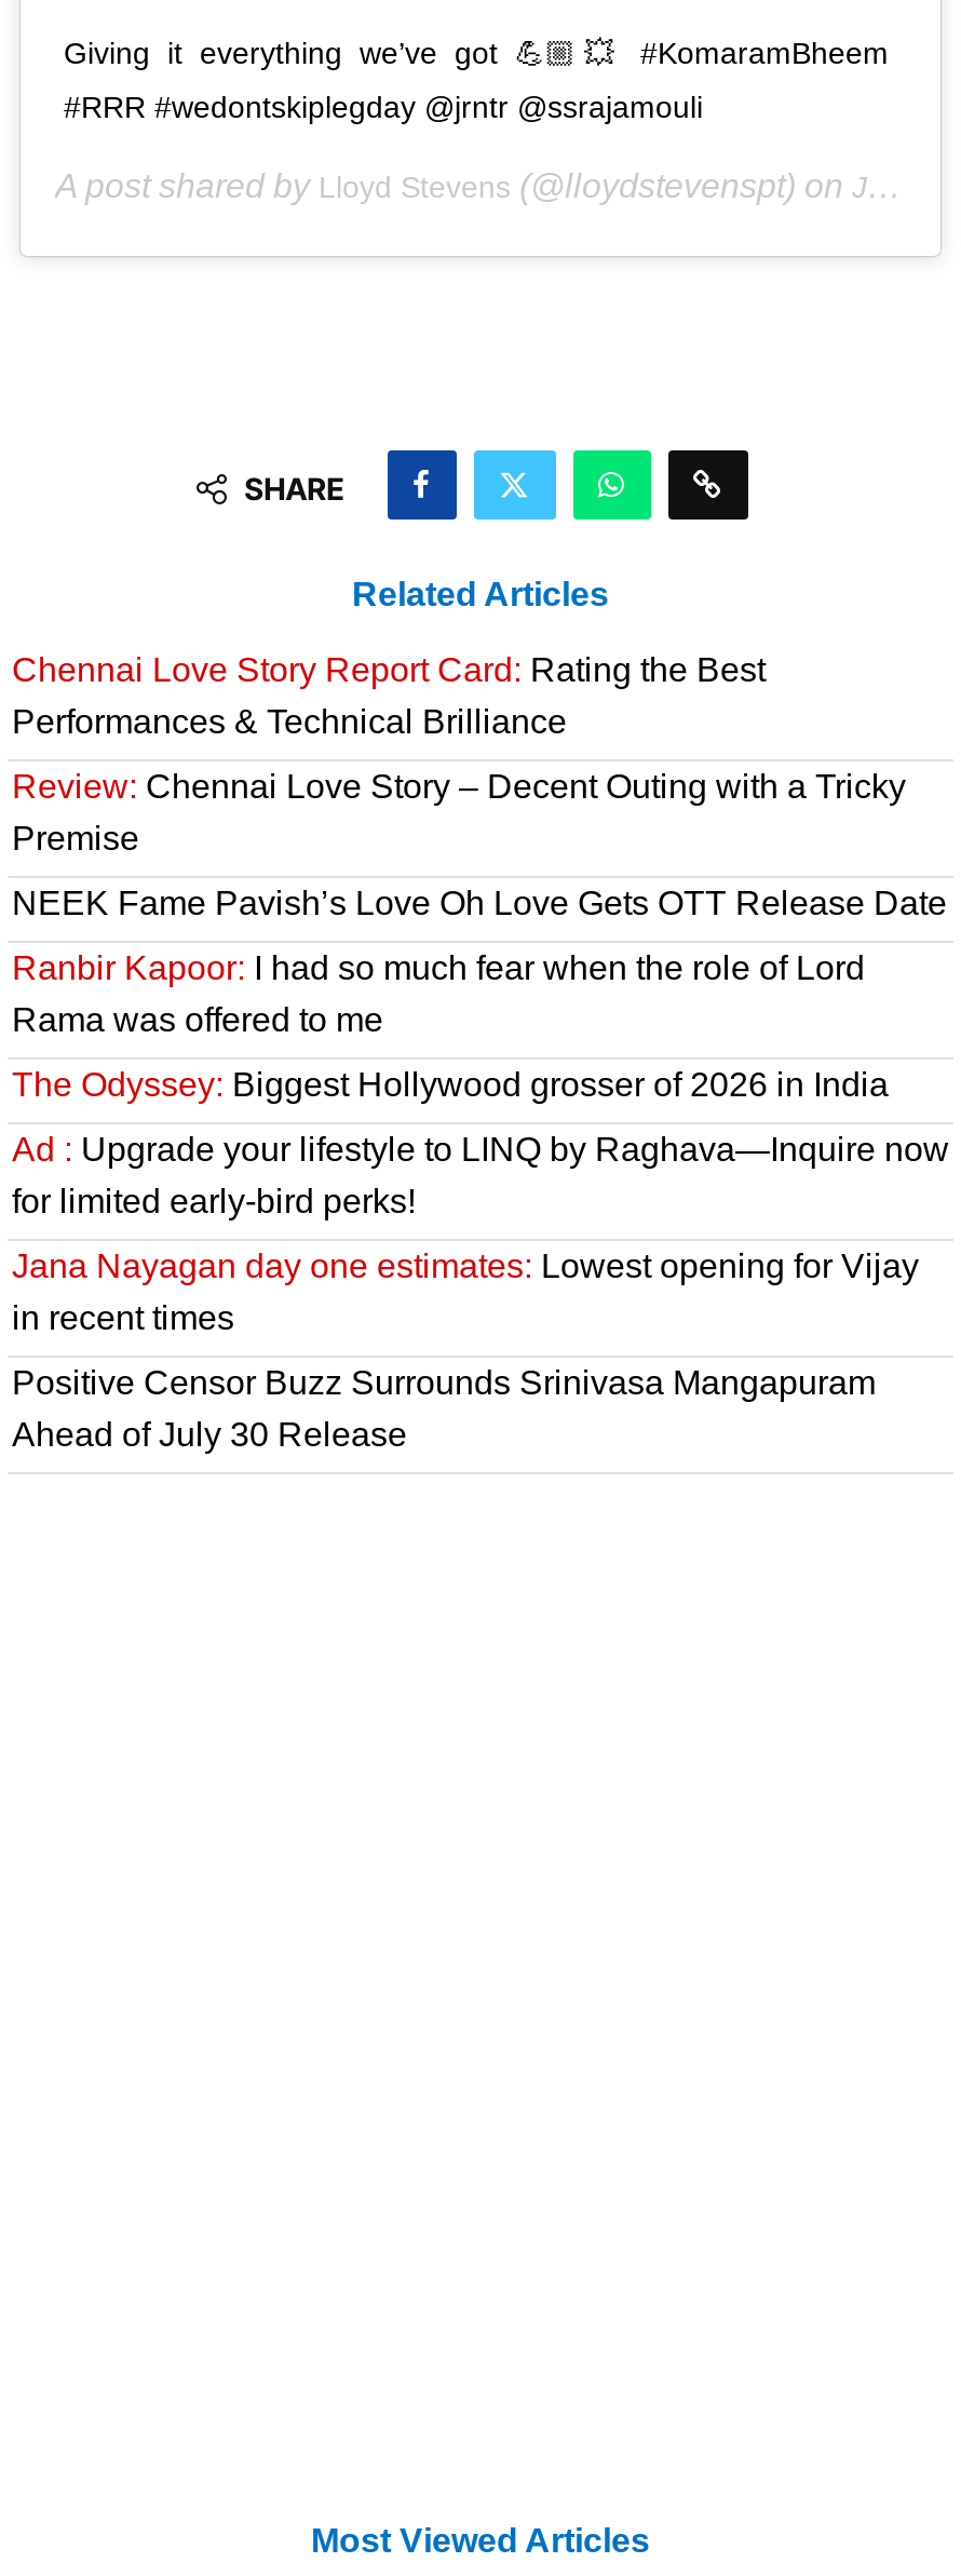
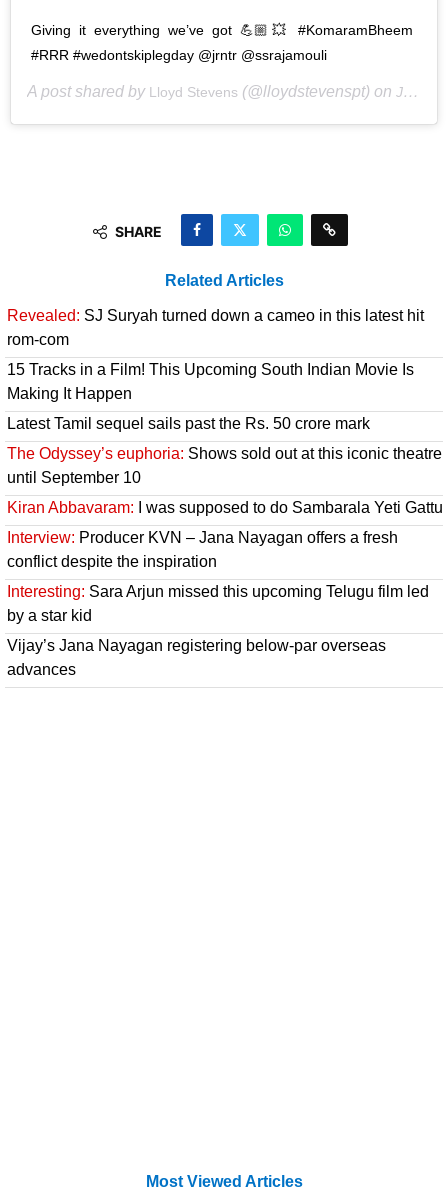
- Chennai Love Story Report Card: Rating the Best
- Performances & Technical Brilliance
+ Revealed: SJ Suryah turned down a cameo in this latest hit
+ rom-com

- Review: Chennai Love Story – Decent Outing with a Tricky
- Premise
+ 15 Tracks in a Film! This Upcoming South Indian Movie Is
+ Making It Happen

- NEEK Fame Pavish’s Love Oh Love Gets OTT Release Date
+ Latest Tamil sequel sails past the Rs. 50 crore mark

- Ranbir Kapoor: I had so much fear when the role of Lord
- Rama was offered to me
+ The Odyssey’s euphoria: Shows sold out at this iconic theatre
+ until September 10

- The Odyssey: Biggest Hollywood grosser of 2026 in India
+ Kiran Abbavaram: I was supposed to do Sambarala Yeti Gattu

- Ad : Upgrade your lifestyle to LINQ by Raghava—Inquire now
- for limited early-bird perks!
+ Interview: Producer KVN – Jana Nayagan offers a fresh
+ conflict despite the inspiration

- Jana Nayagan day one estimates: Lowest opening for Vijay
- in recent times
+ Interesting: Sara Arjun missed this upcoming Telugu film led
+ by a star kid

- Positive Censor Buzz Surrounds Srinivasa Mangapuram
- Ahead of July 30 Release
+ Vijay’s Jana Nayagan registering below-par overseas
+ advances
